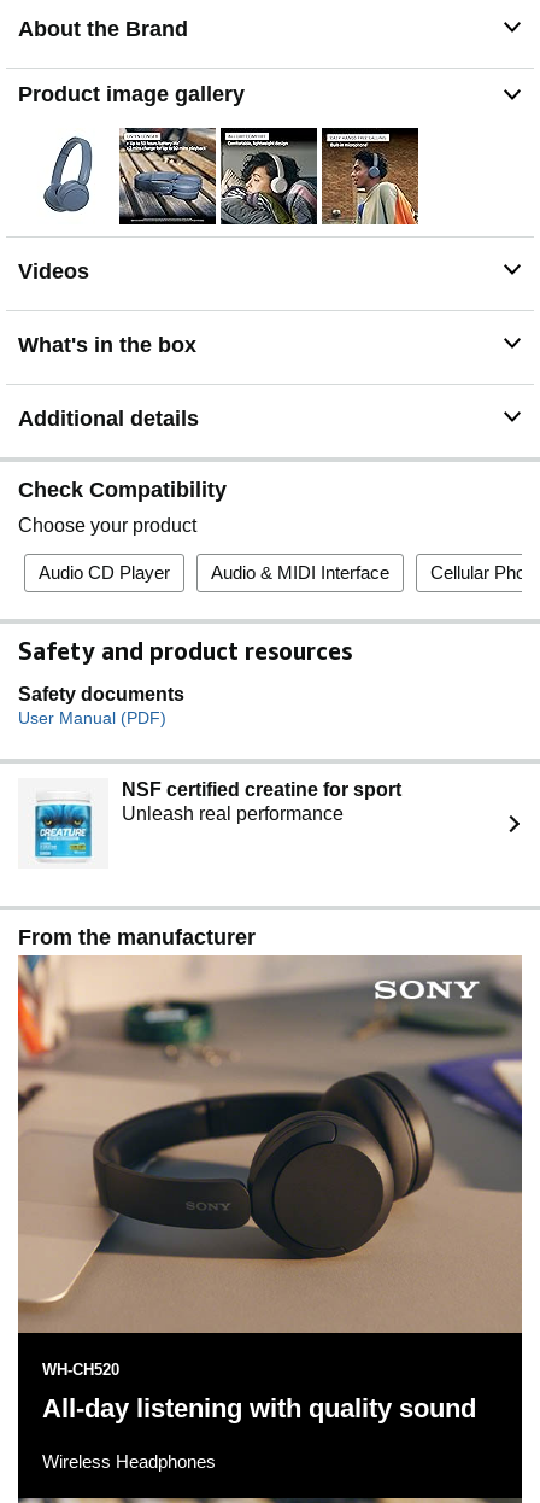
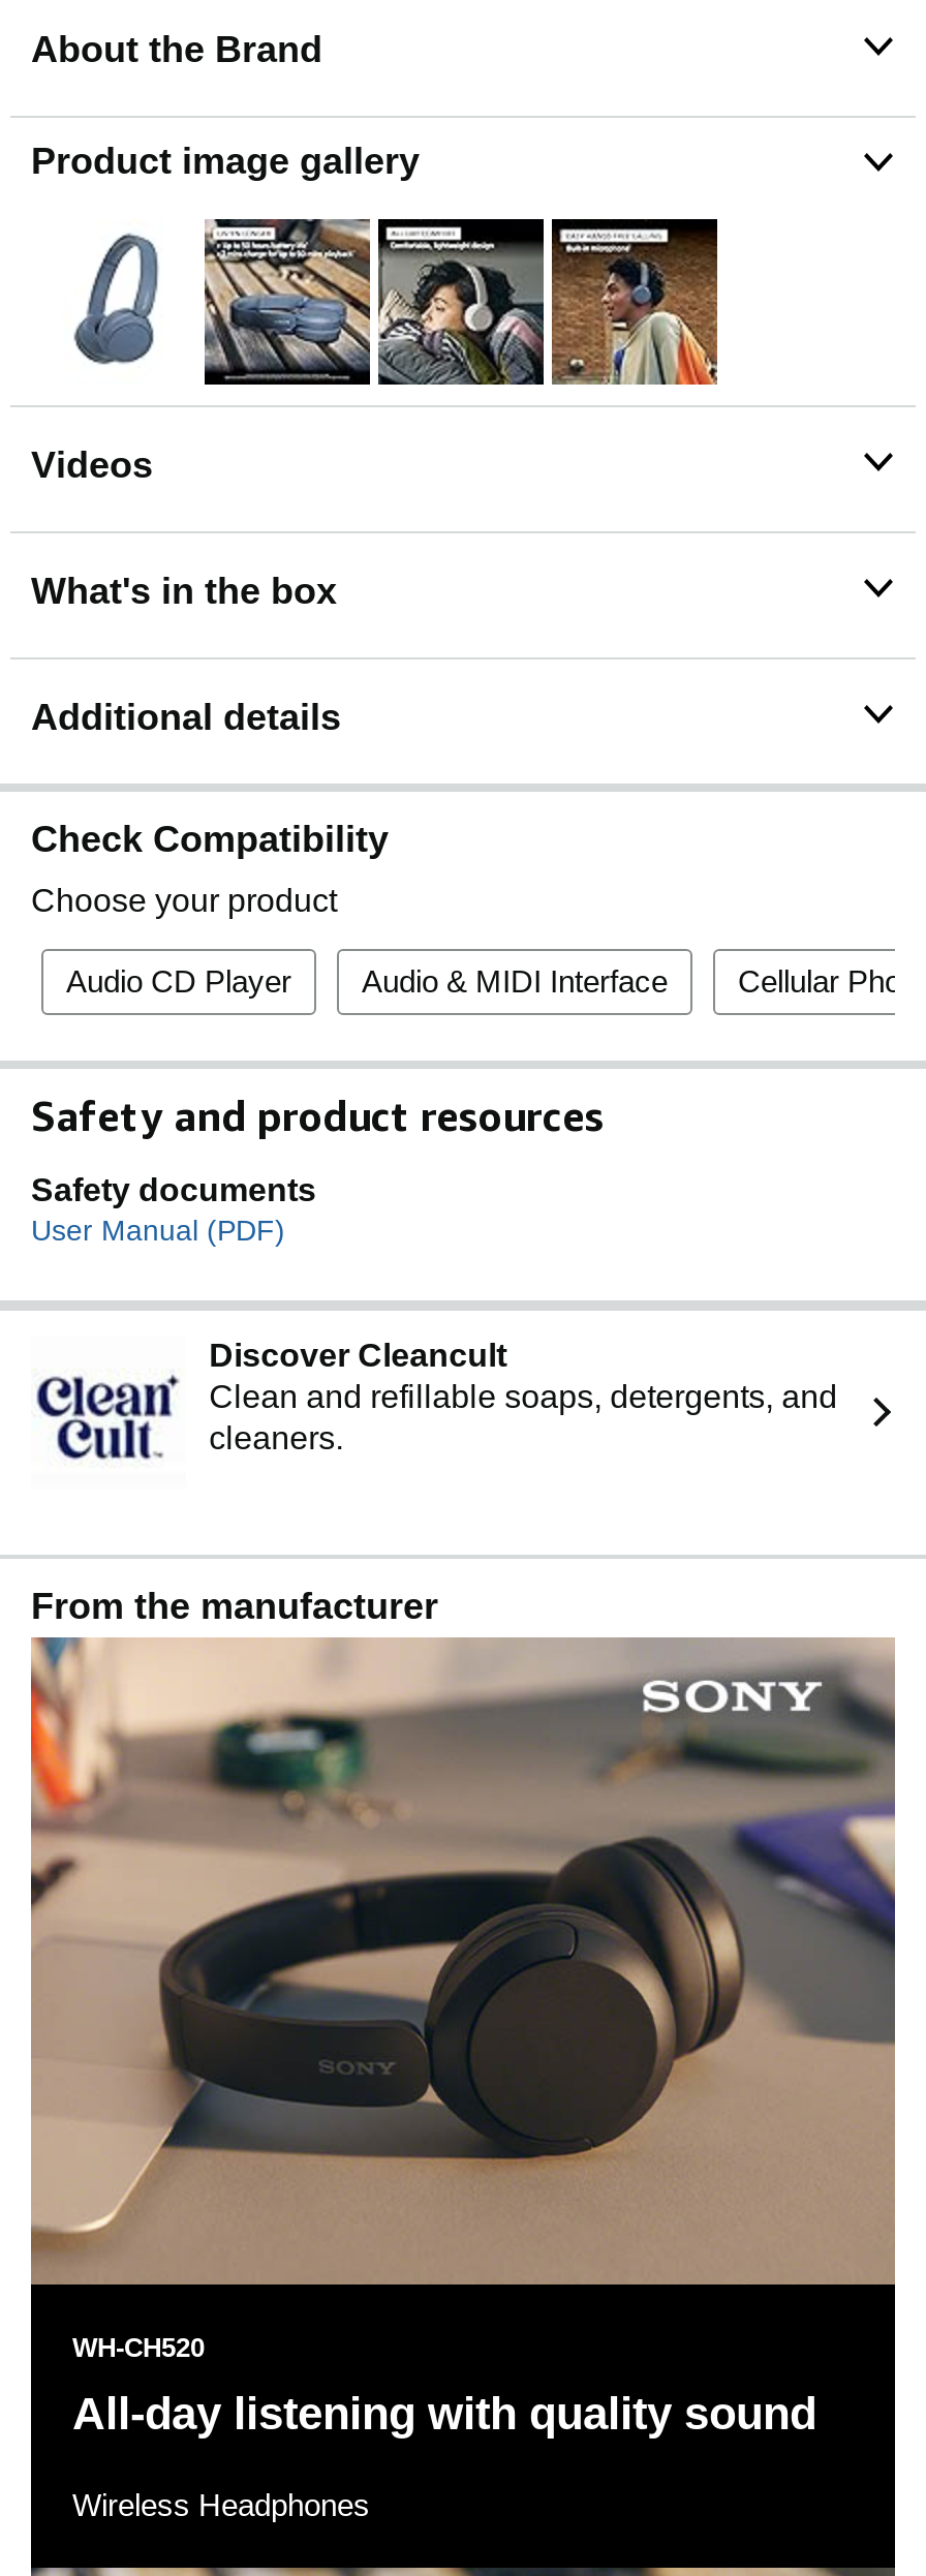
- [image]
- NSF certified creatine for sport
- Unleash real performance
+ [image]
+ Discover Cleancult
+ Clean and refillable soaps, detergents, and
+ cleaners.
